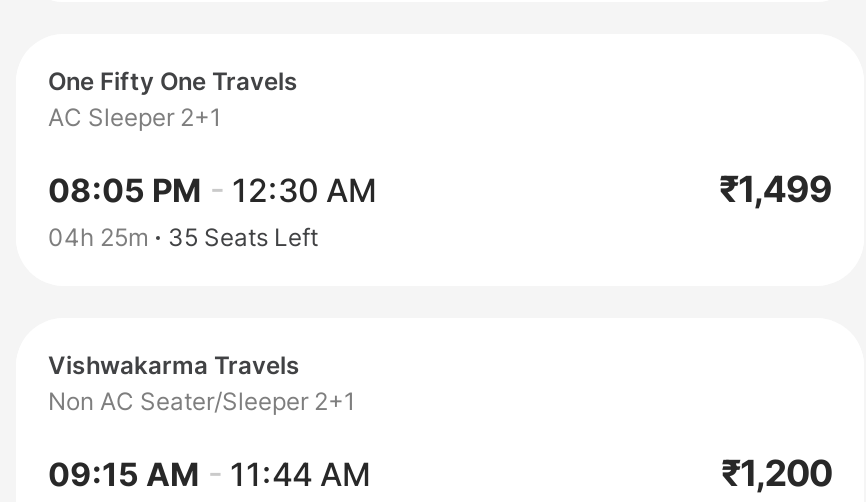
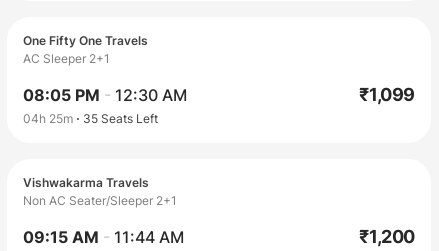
- ₹1,499
+ ₹1,099
